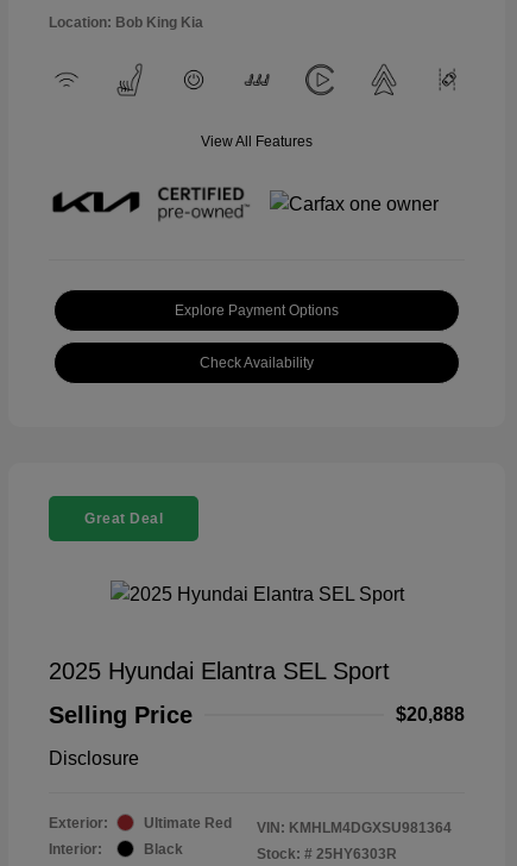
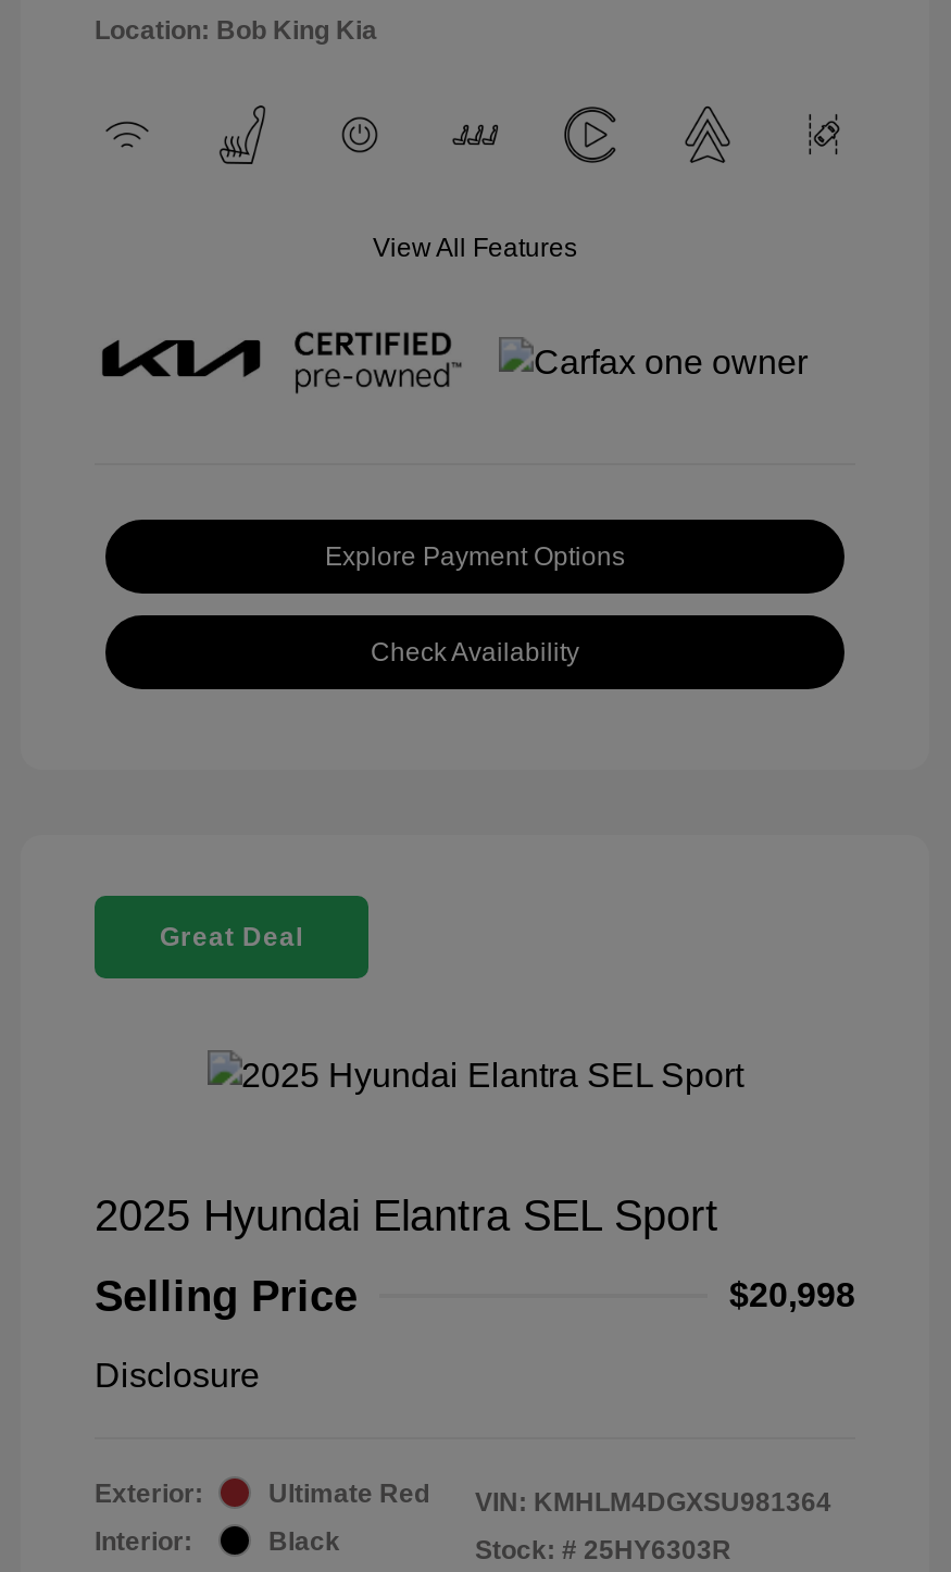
- $20,888
+ $20,998
